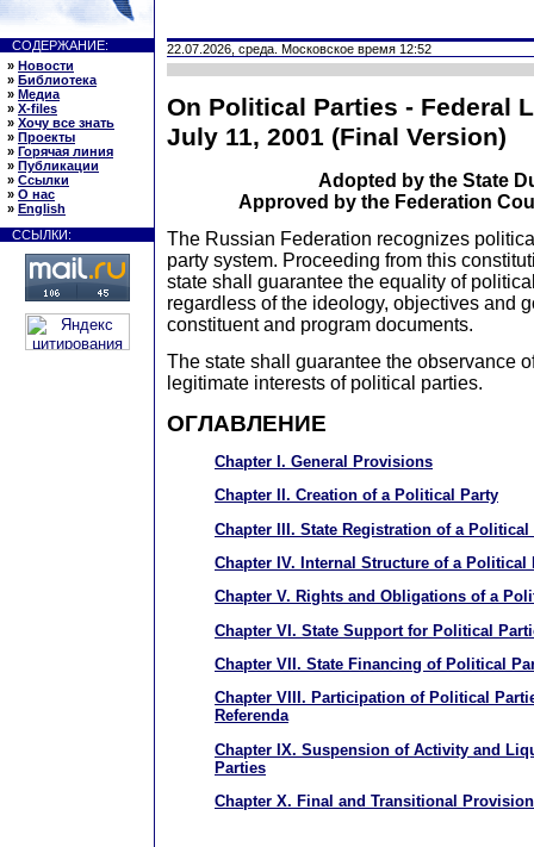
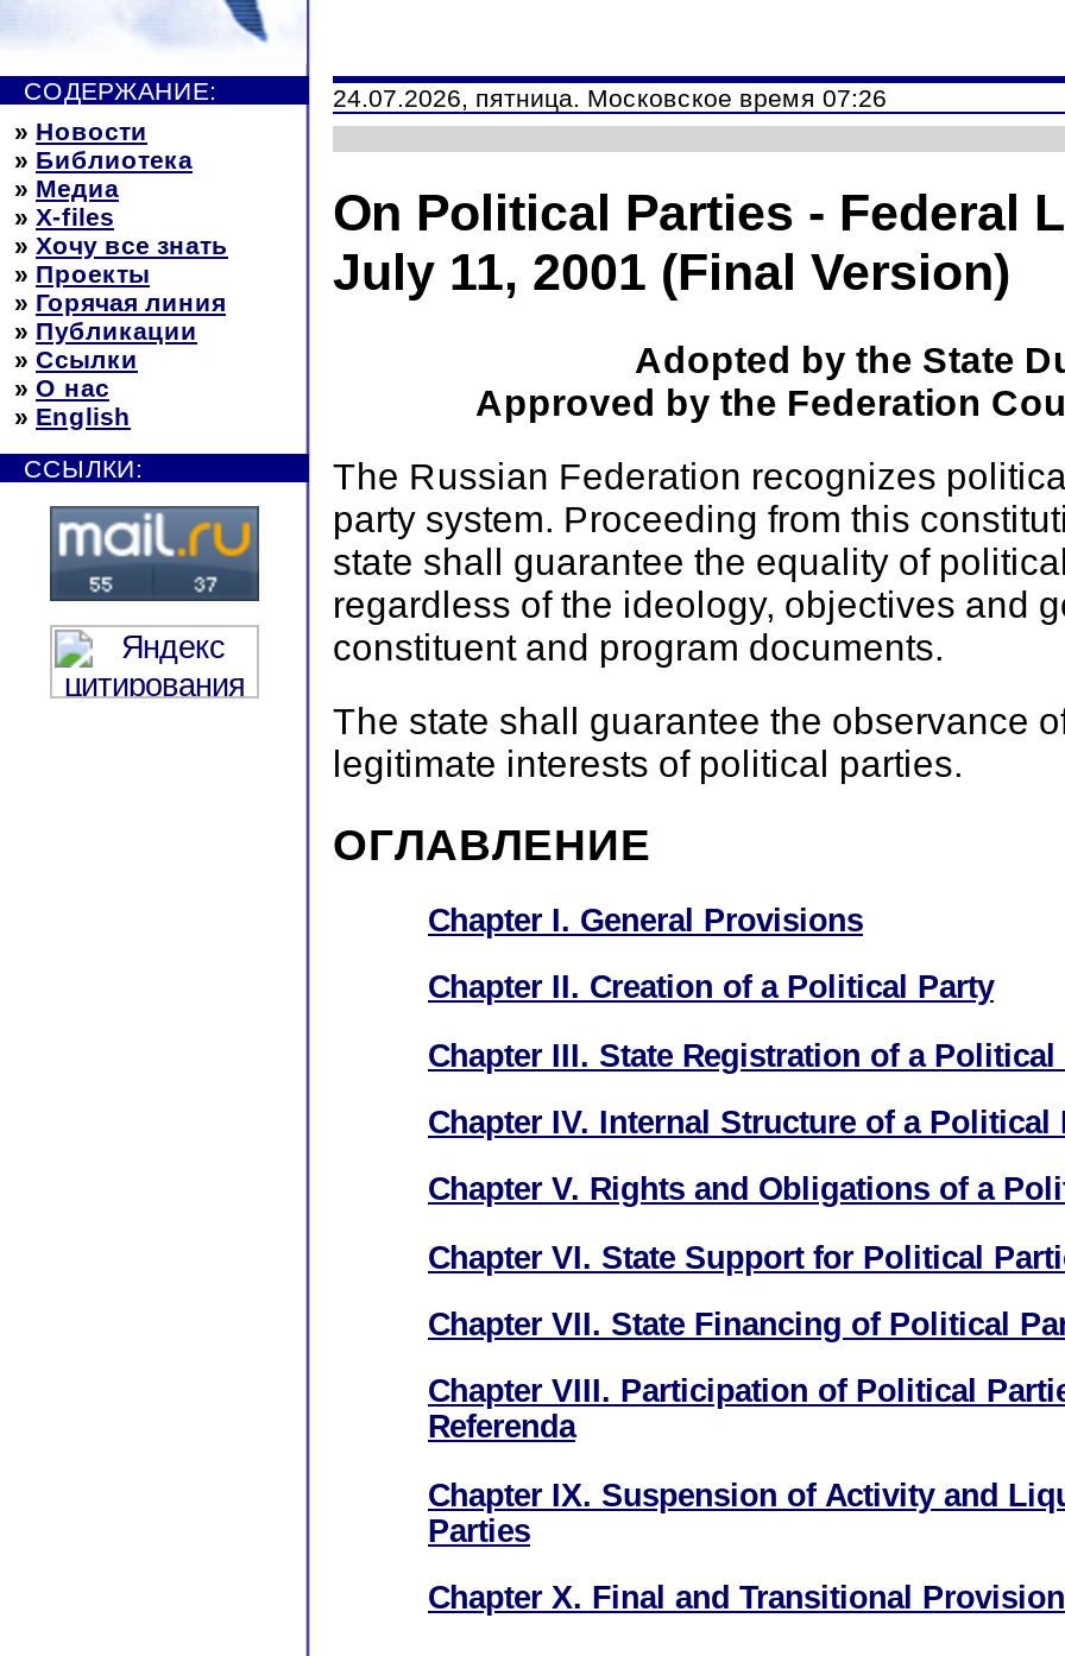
- 22.07.2026, среда. Московское время 12:52
+ 24.07.2026, пятница. Московское время 07:26
